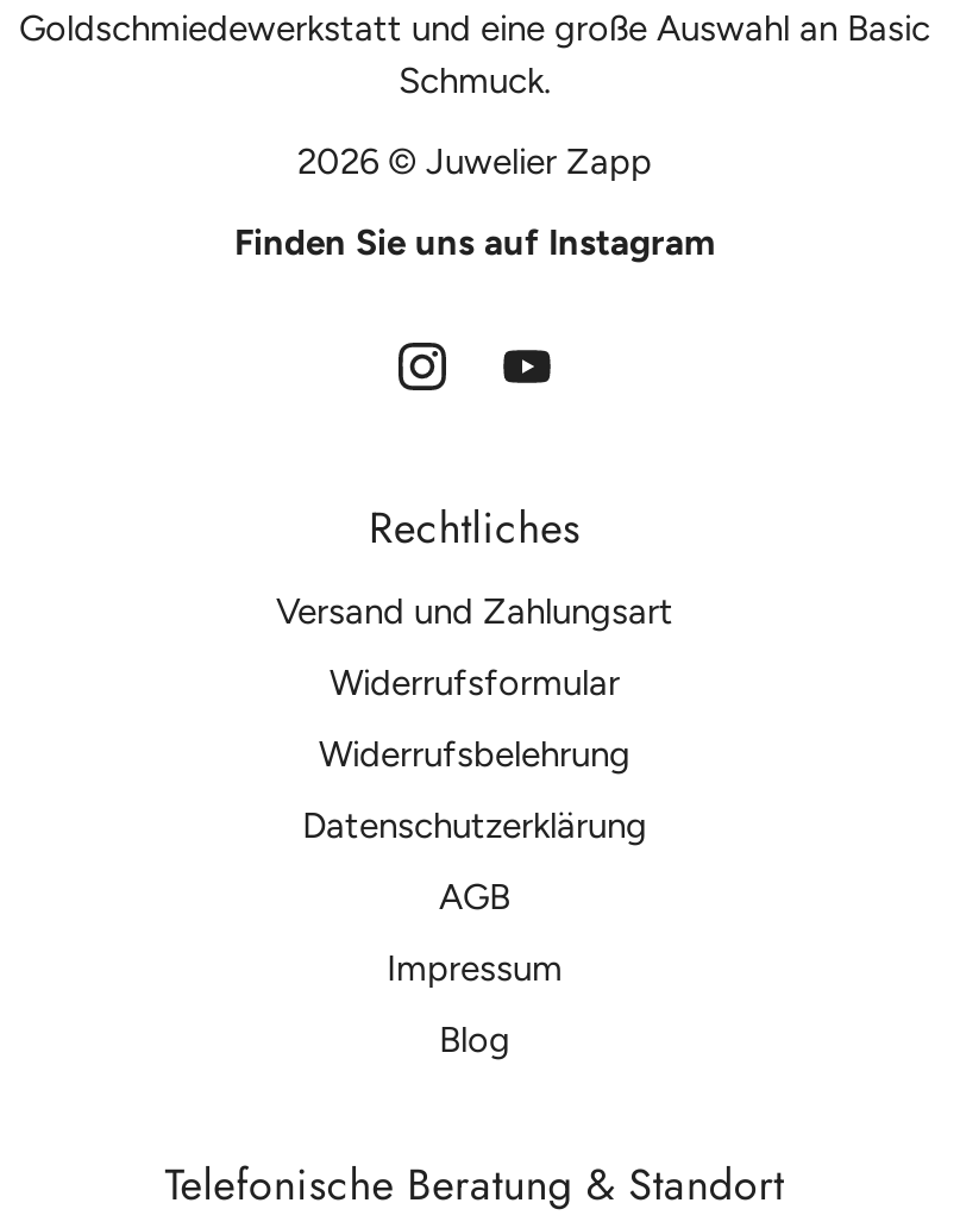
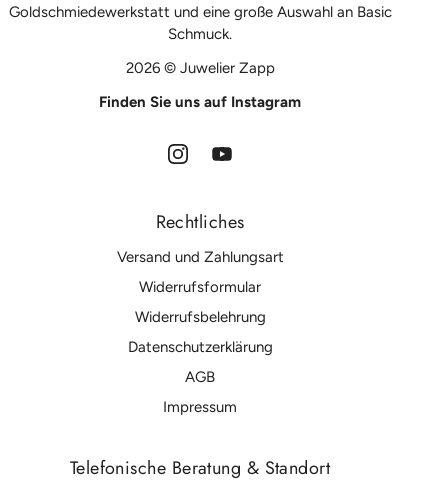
- Blog
